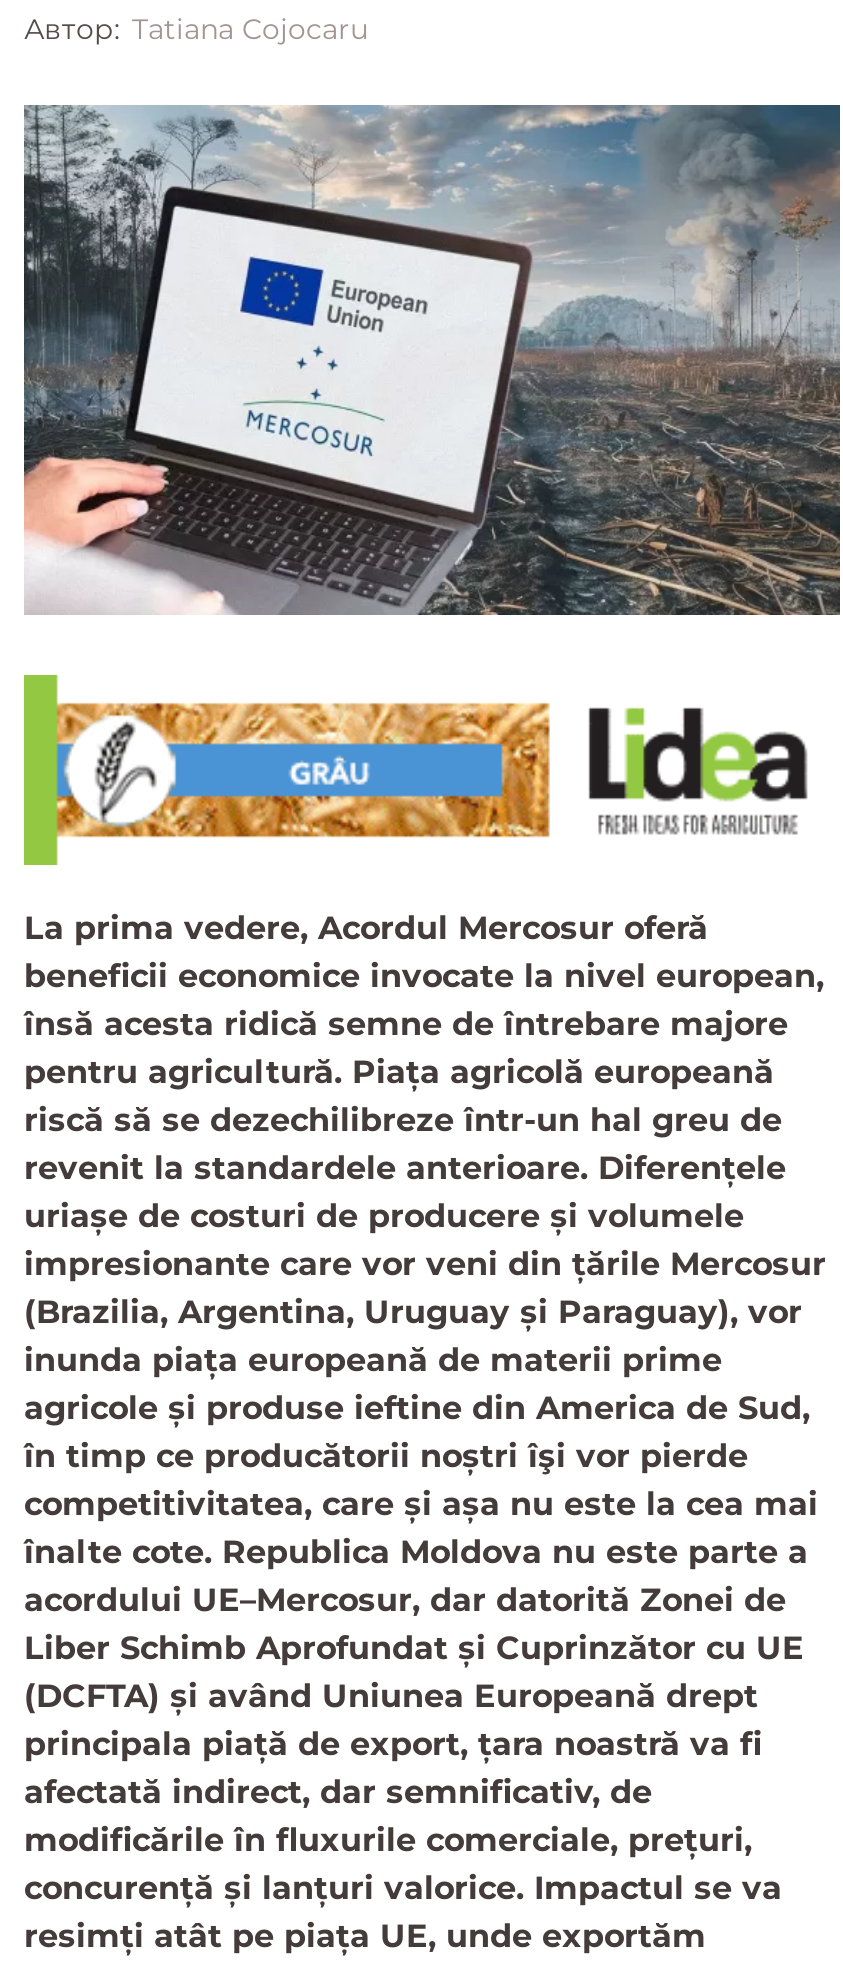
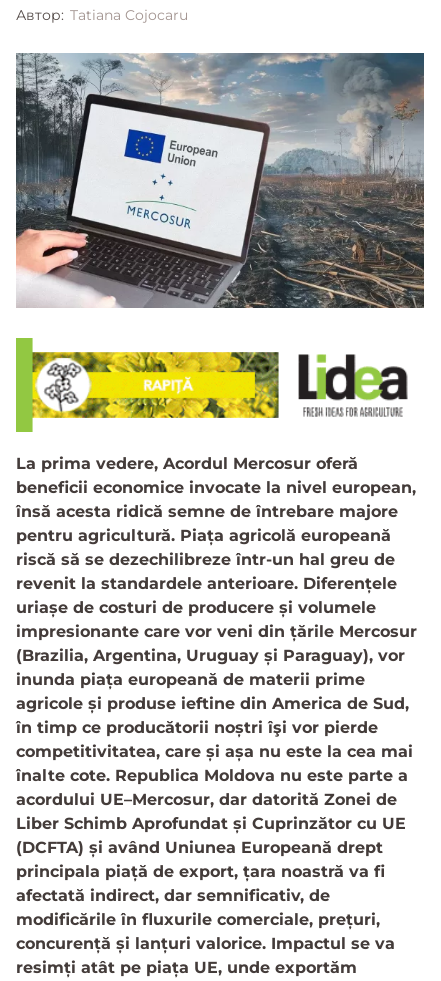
- [image]
+ [image]
